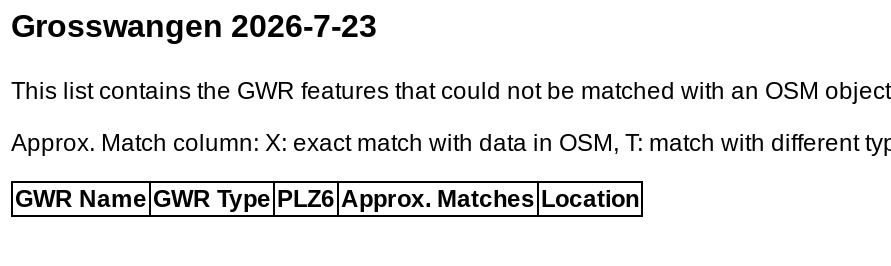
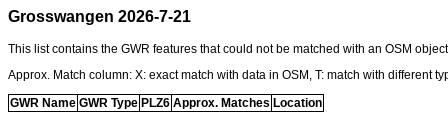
- Grosswangen 2026-7-23
+ Grosswangen 2026-7-21
